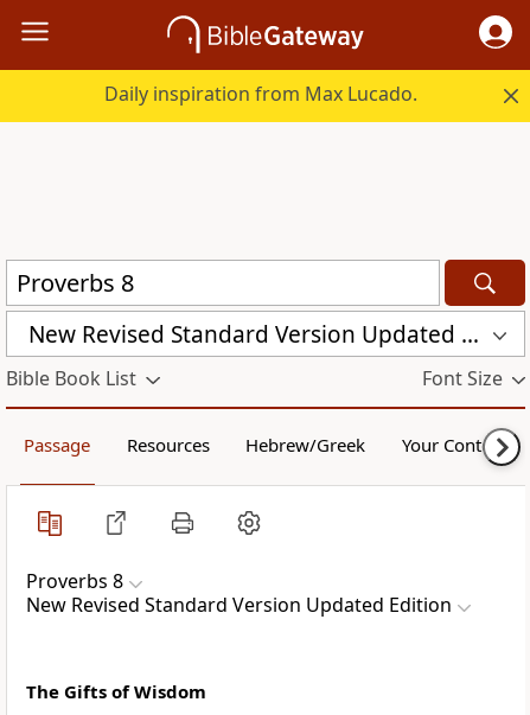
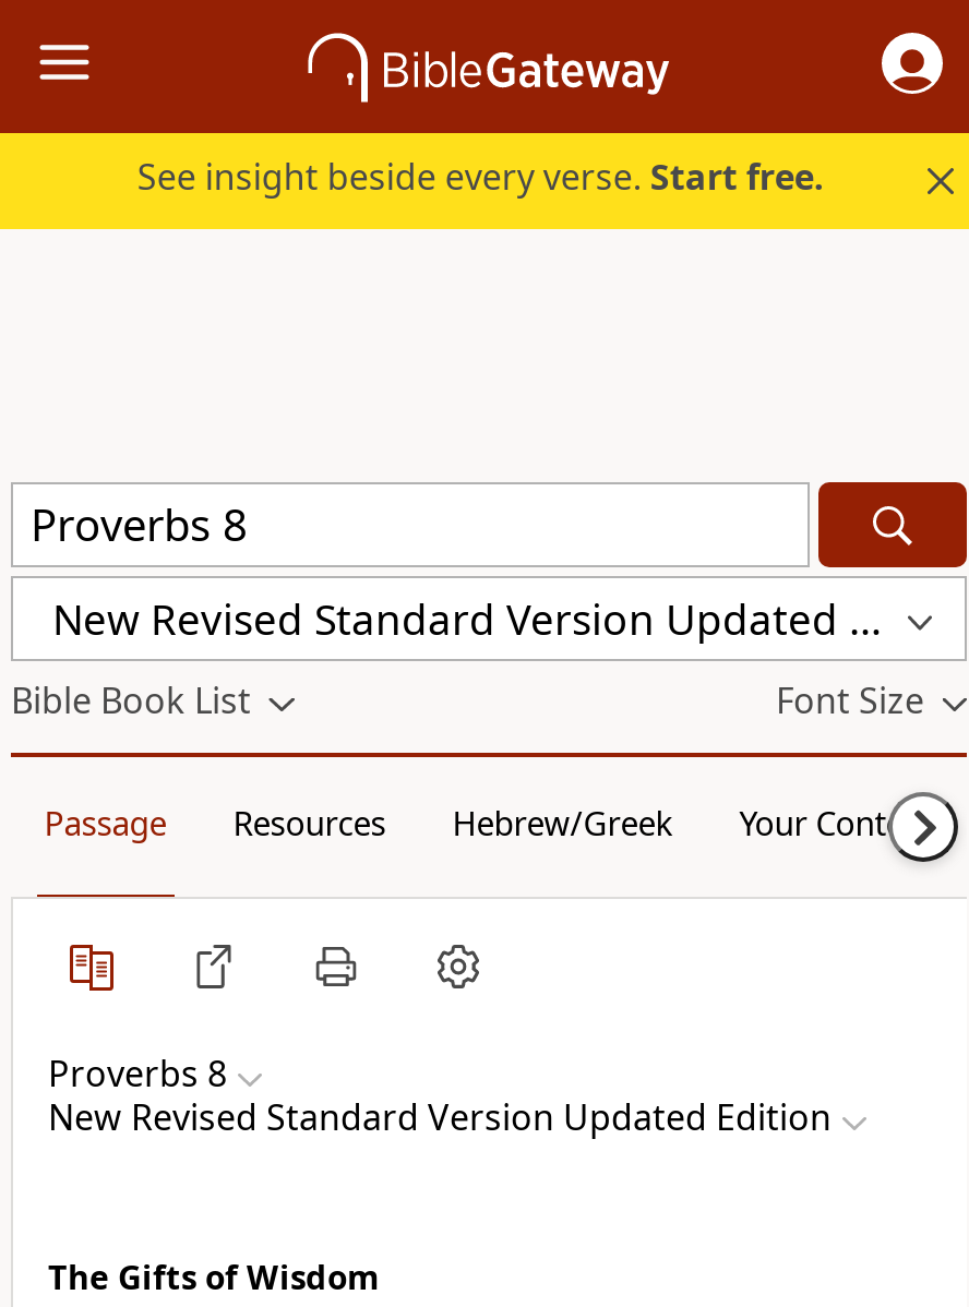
- Daily inspiration from Max Lucado.
+ See insight beside every verse. Start free.
